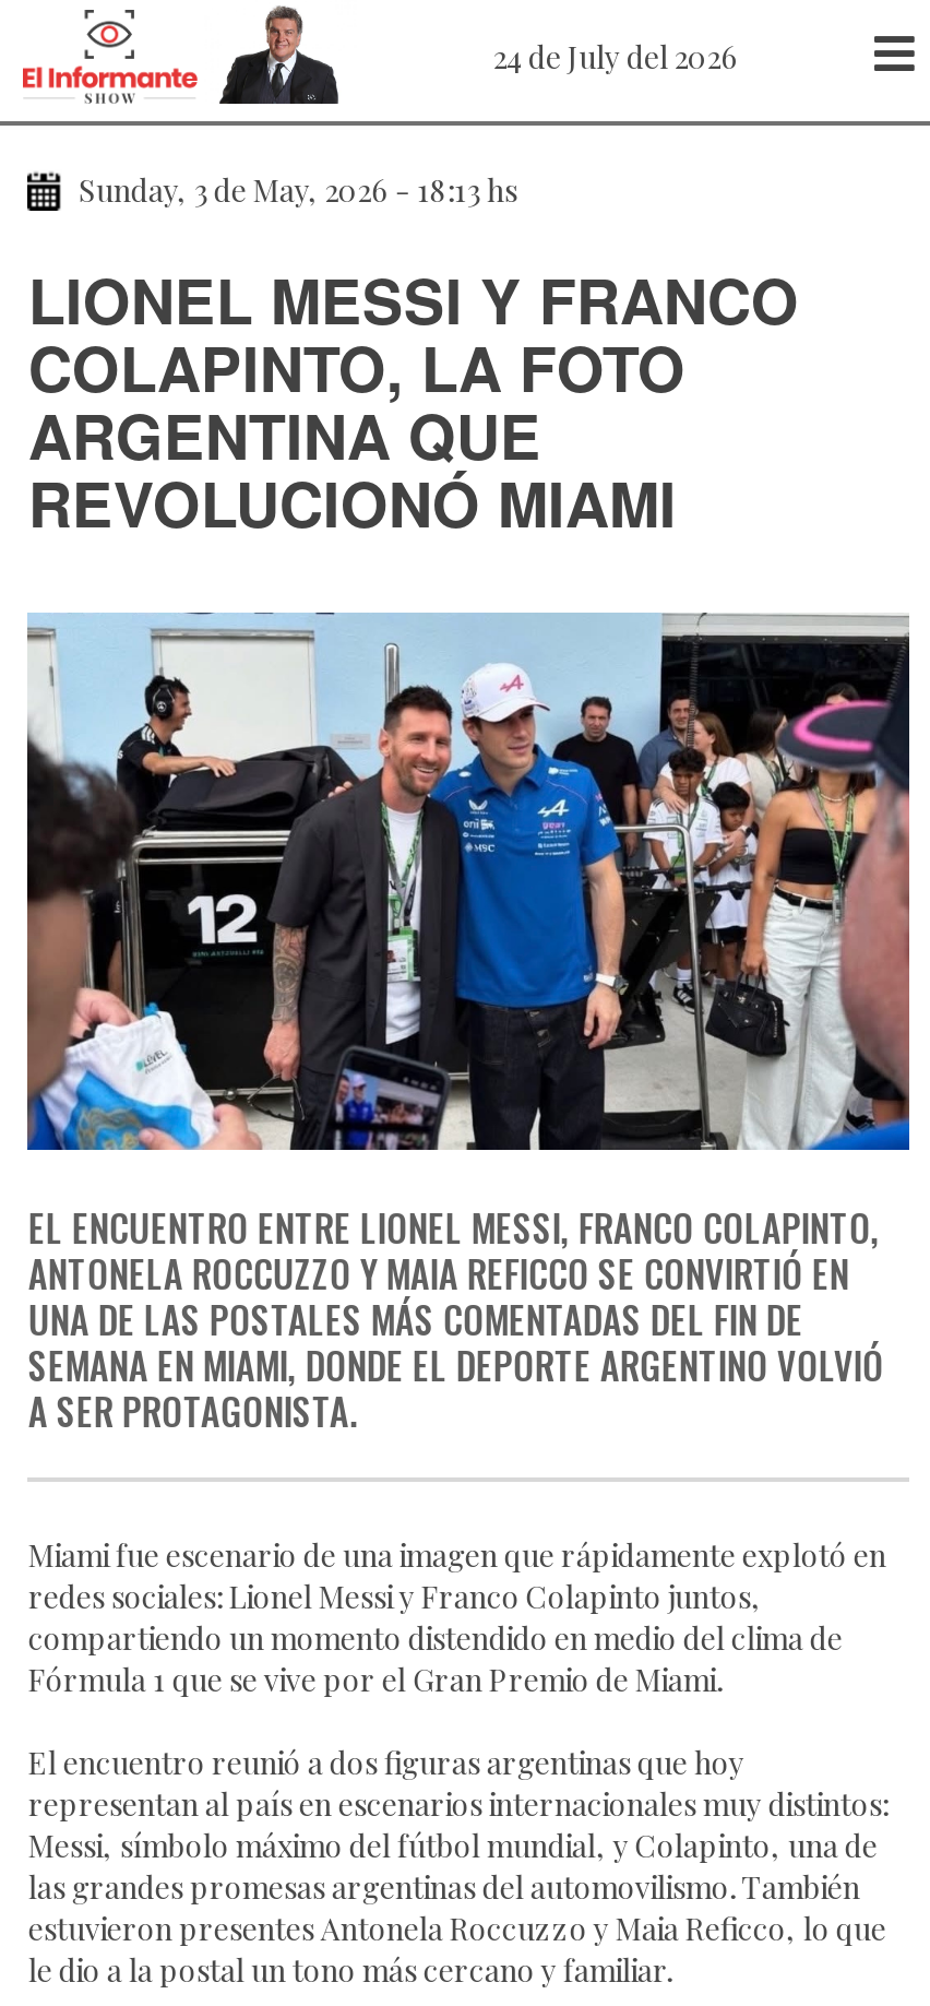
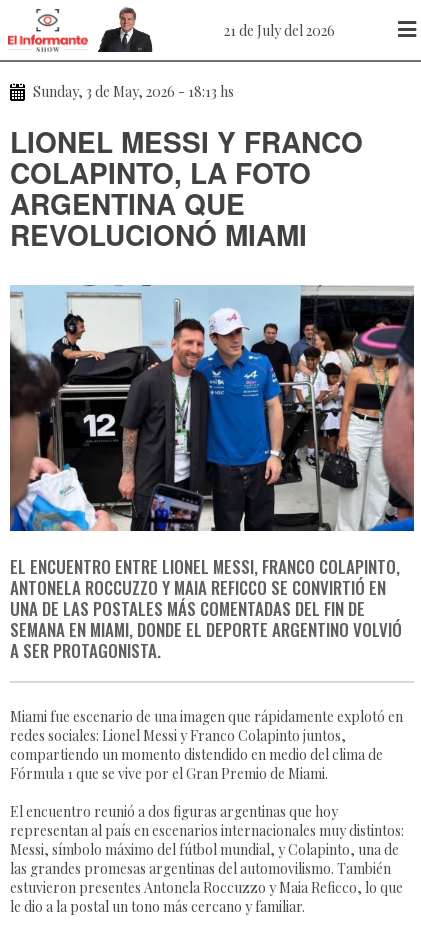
- 24 de July del 2026
+ 21 de July del 2026
